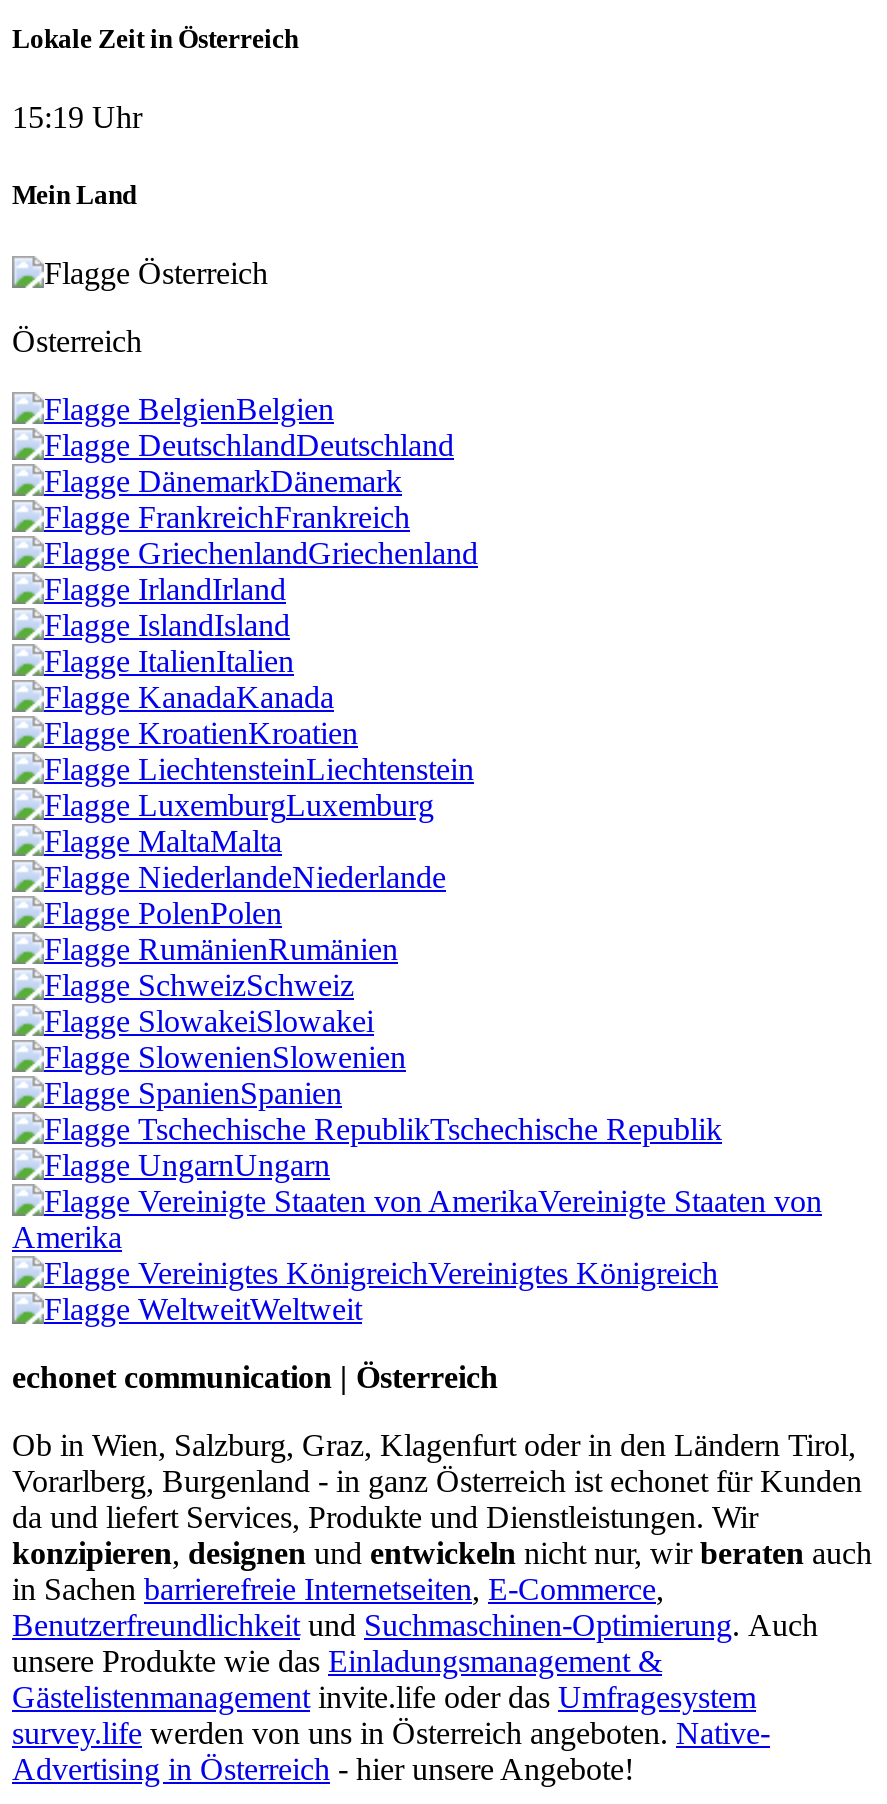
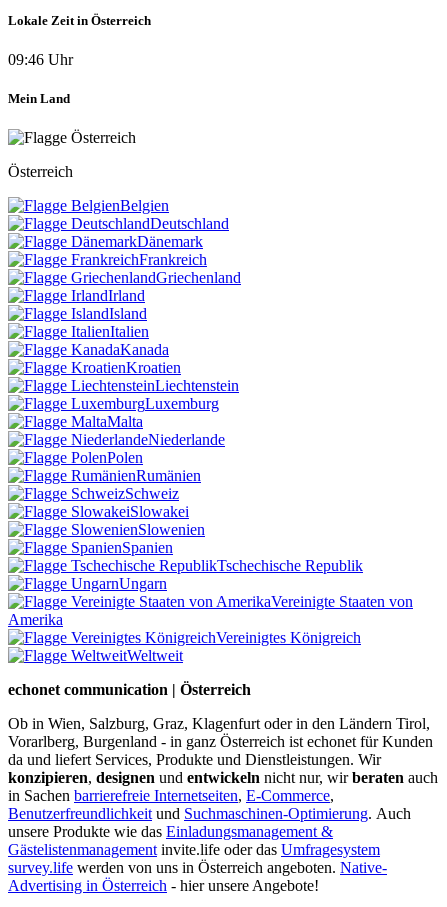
- 15:19 Uhr
+ 09:46 Uhr
